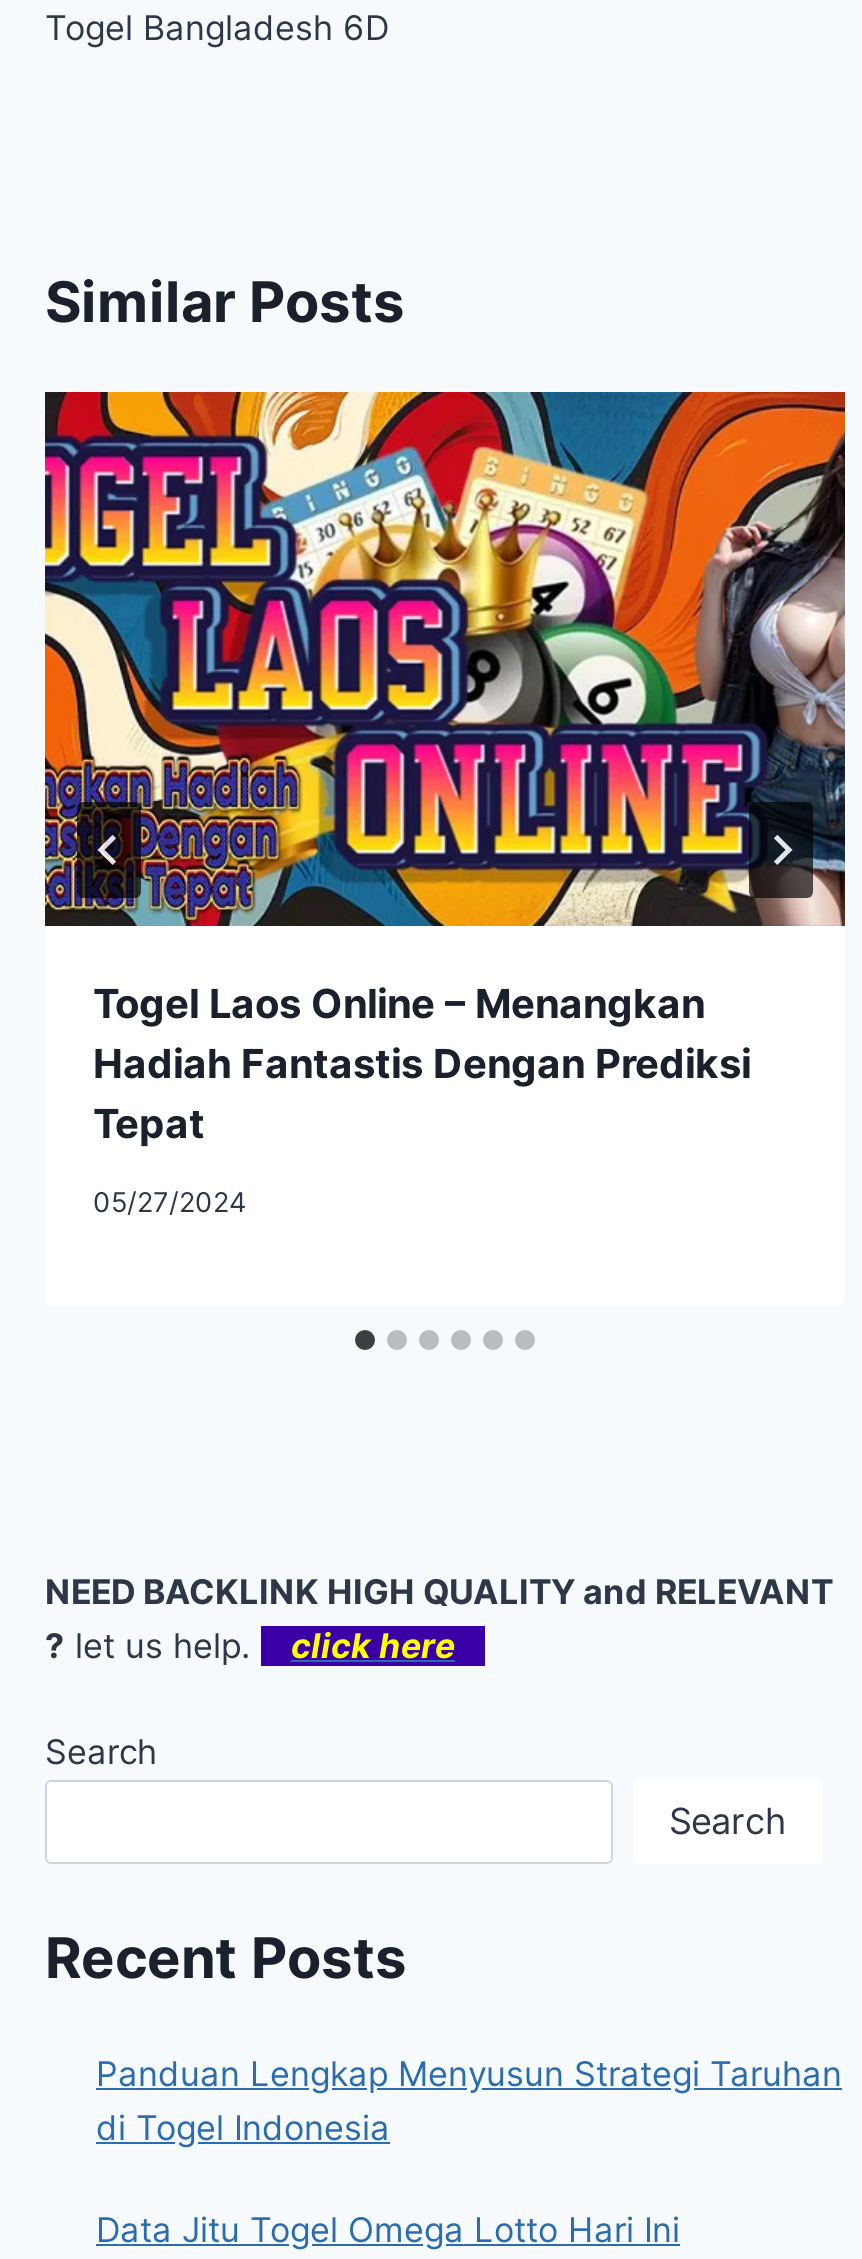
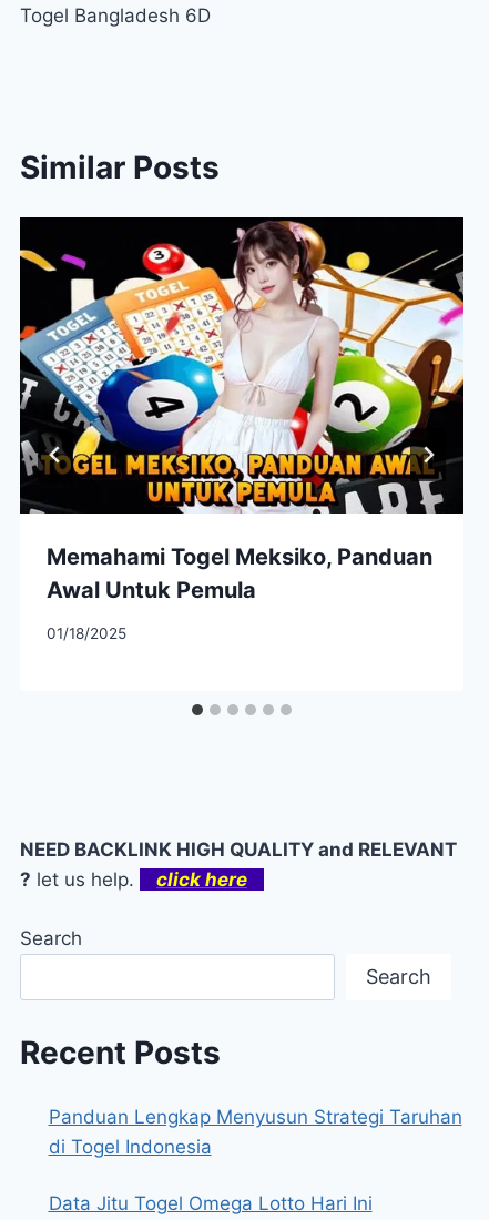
- [image]
- Togel Laos Online – Menangkan
- Hadiah Fantastis Dengan Prediksi
- Tepat
+ [image]
+ Memahami Togel Meksiko, Panduan
+ Awal Untuk Pemula

- 05/27/2024
+ 01/18/2025
